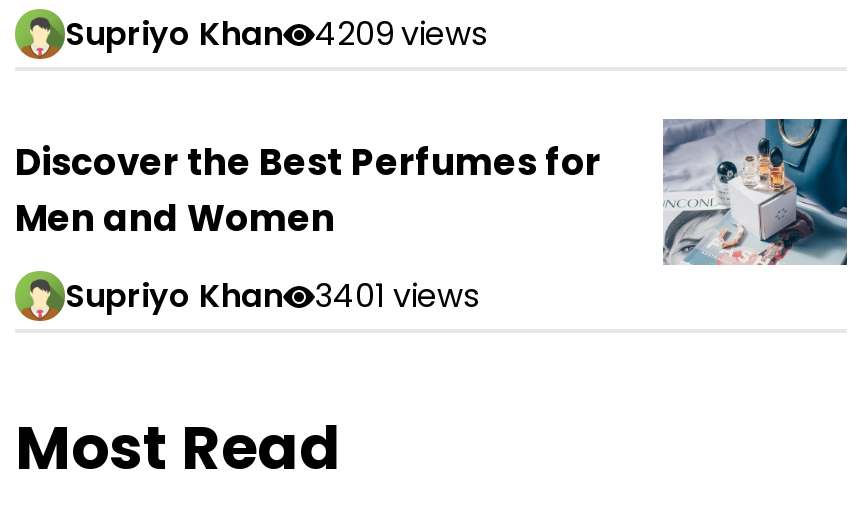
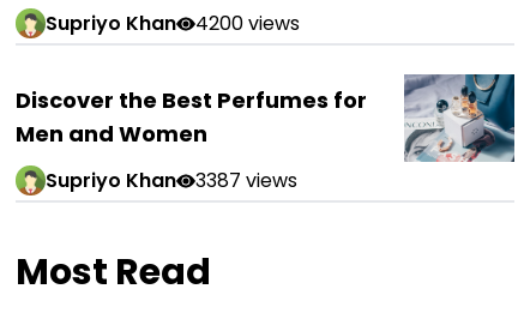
- Supriyo Khan 4209 views
+ Supriyo Khan 4200 views

- Supriyo Khan 3401 views
+ Supriyo Khan 3387 views
